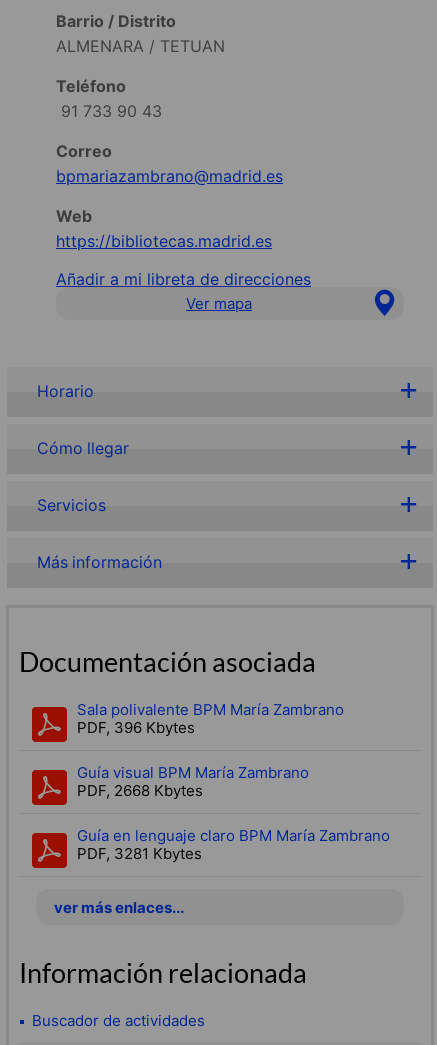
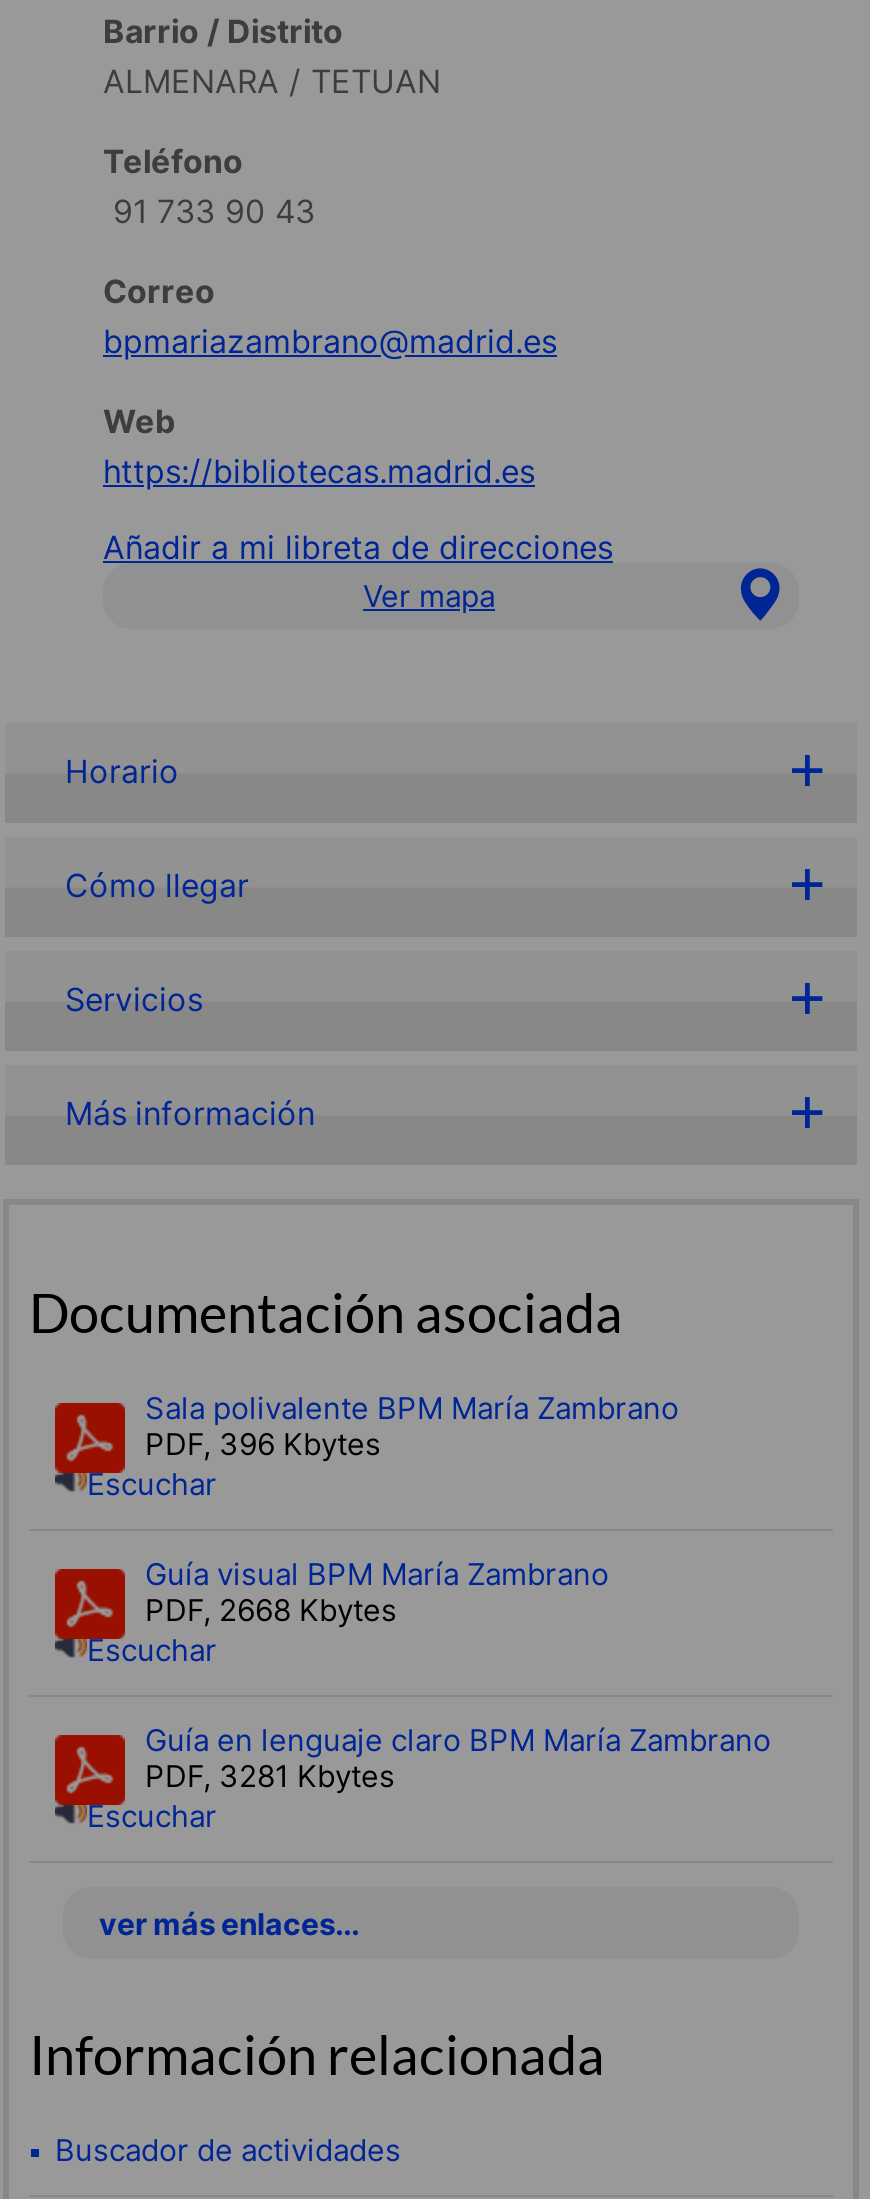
+ Escuchar

+ Escuchar

+ Escuchar
